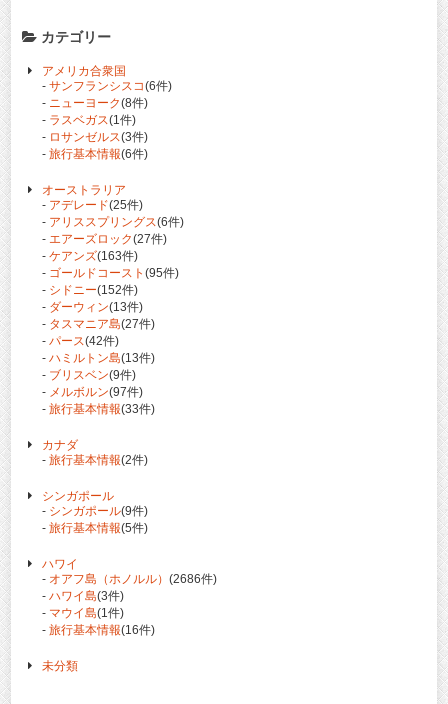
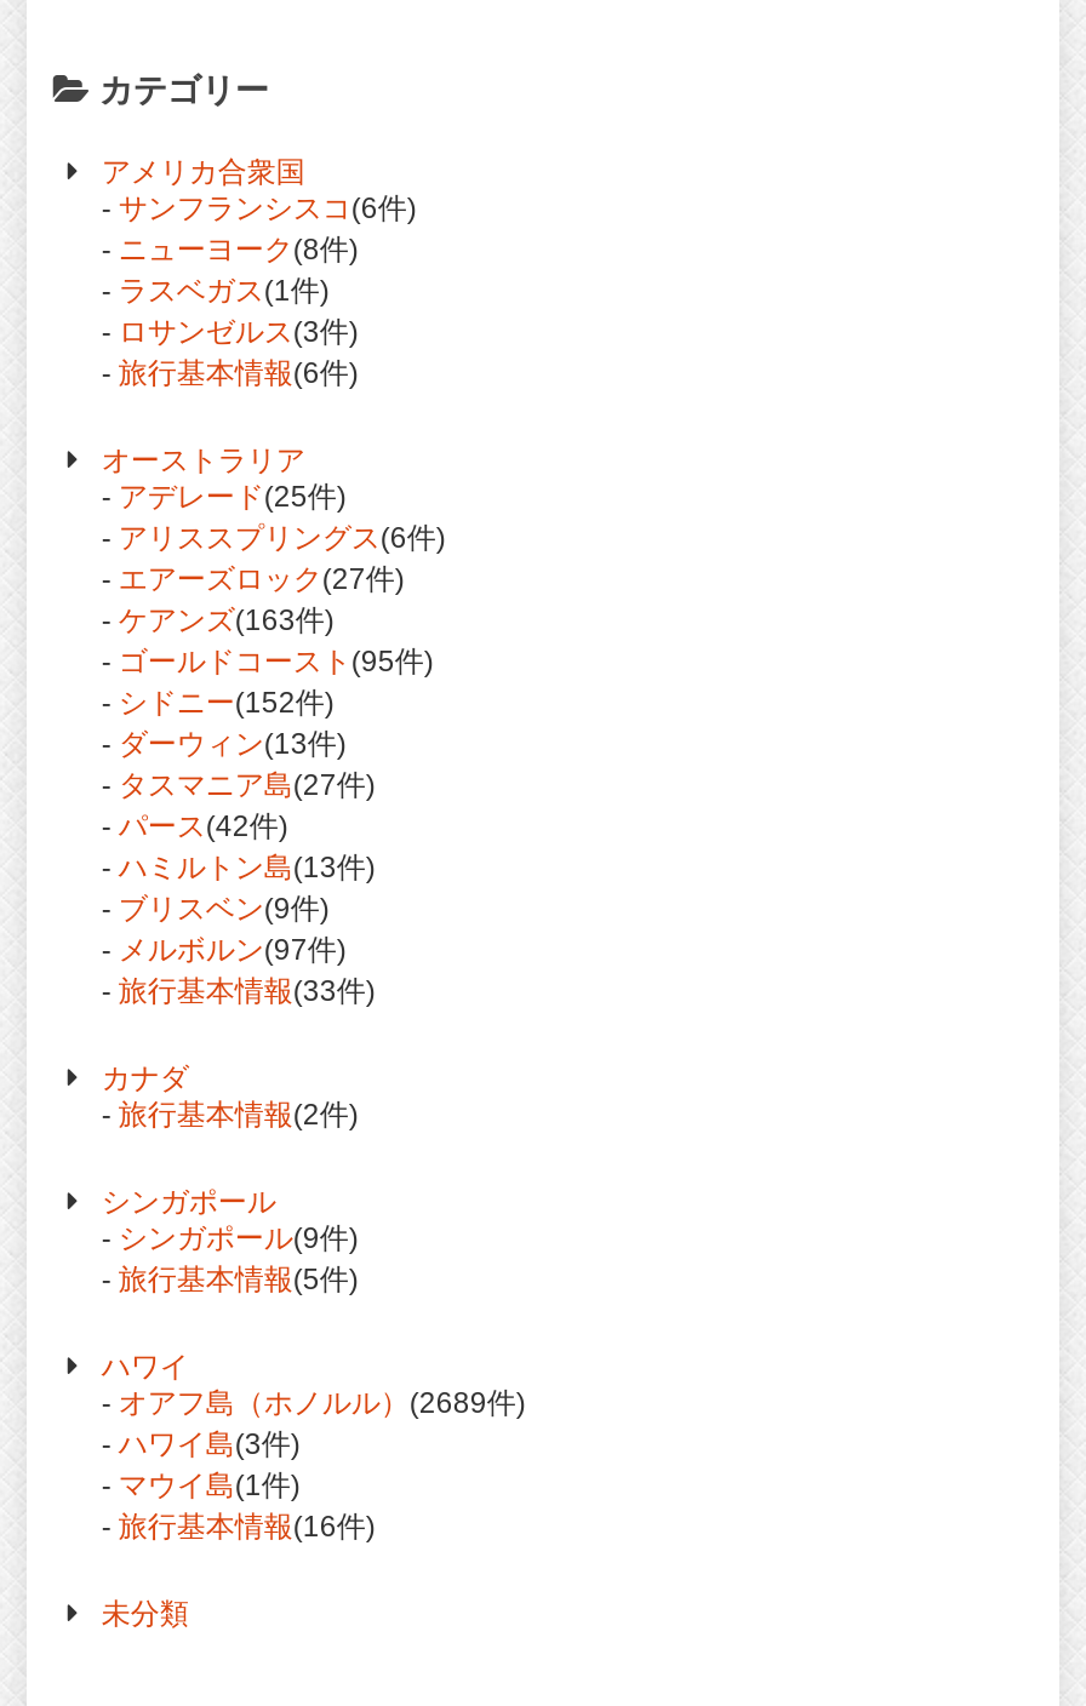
- -オアフ島（ホノルル）(2686件)
+ -オアフ島（ホノルル）(2689件)
